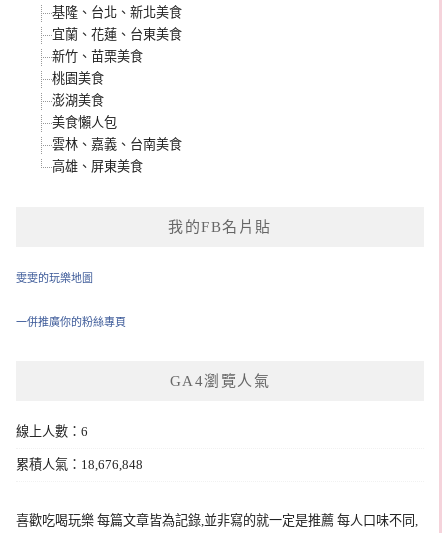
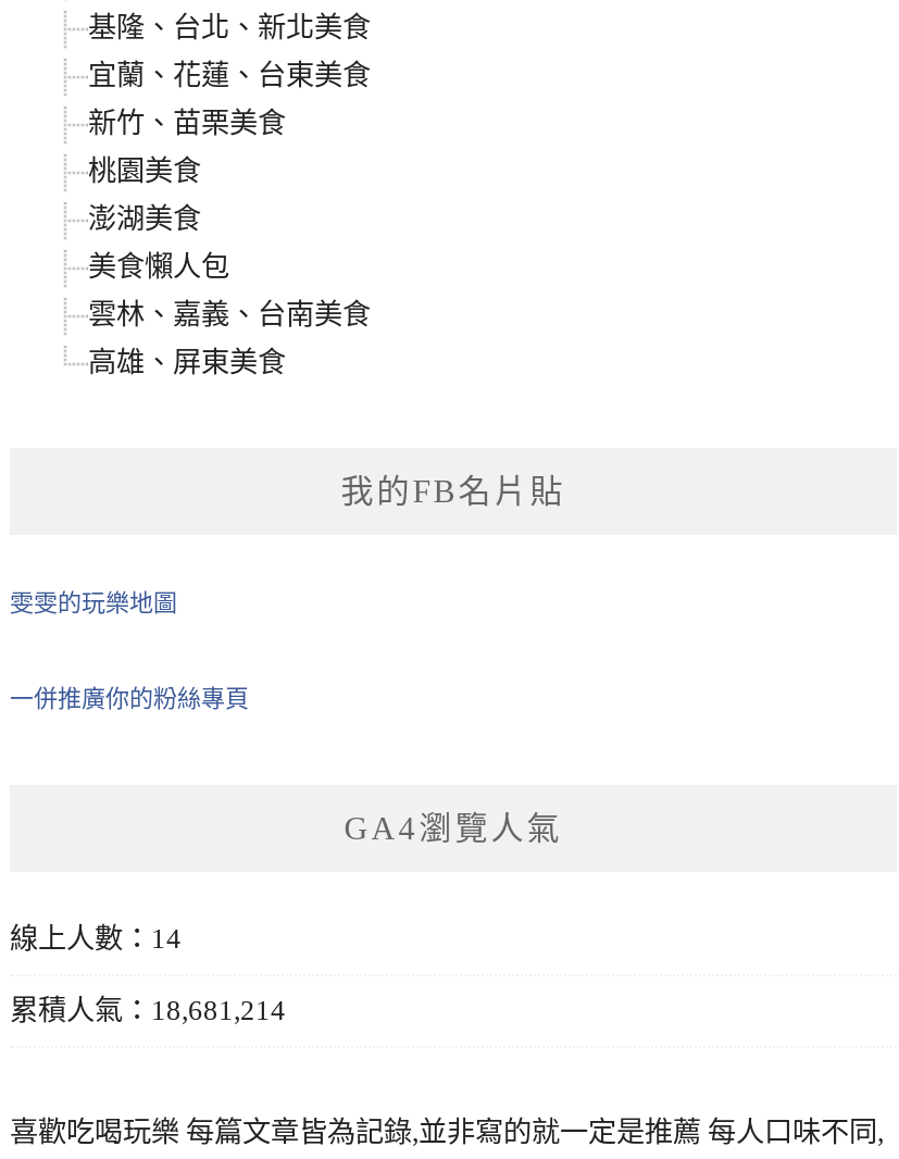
- 線上人數：6
+ 線上人數：14

- 累積人氣：18,676,848
+ 累積人氣：18,681,214
